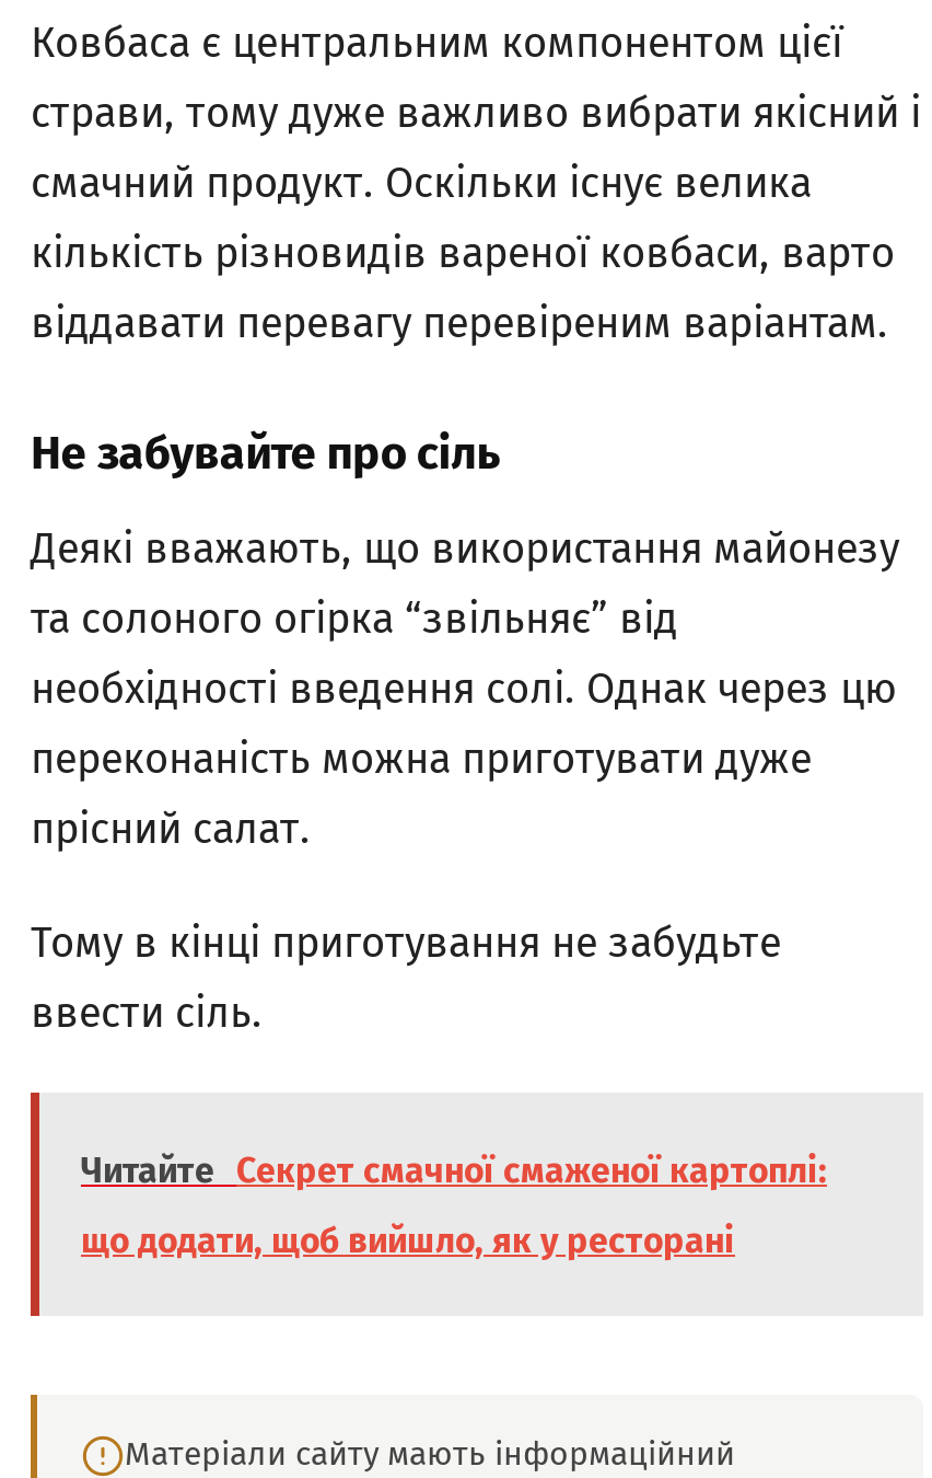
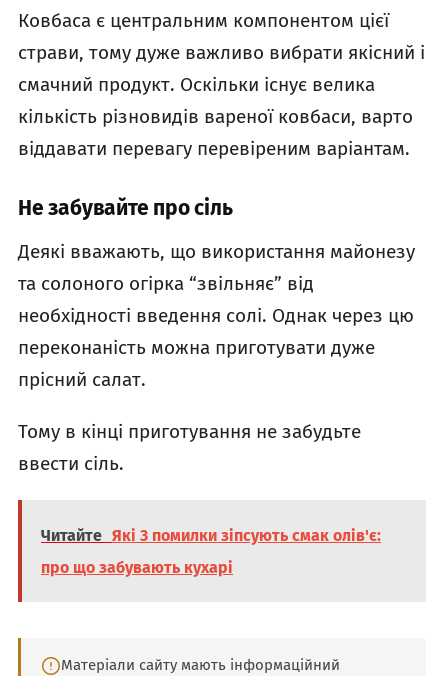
- Читайте Секрет смачної смаженої картоплі:
+ Читайте Які 3 помилки зіпсують смак олів'є:

- що додати, щоб вийшло, як у ресторані
+ про що забувають кухарі
